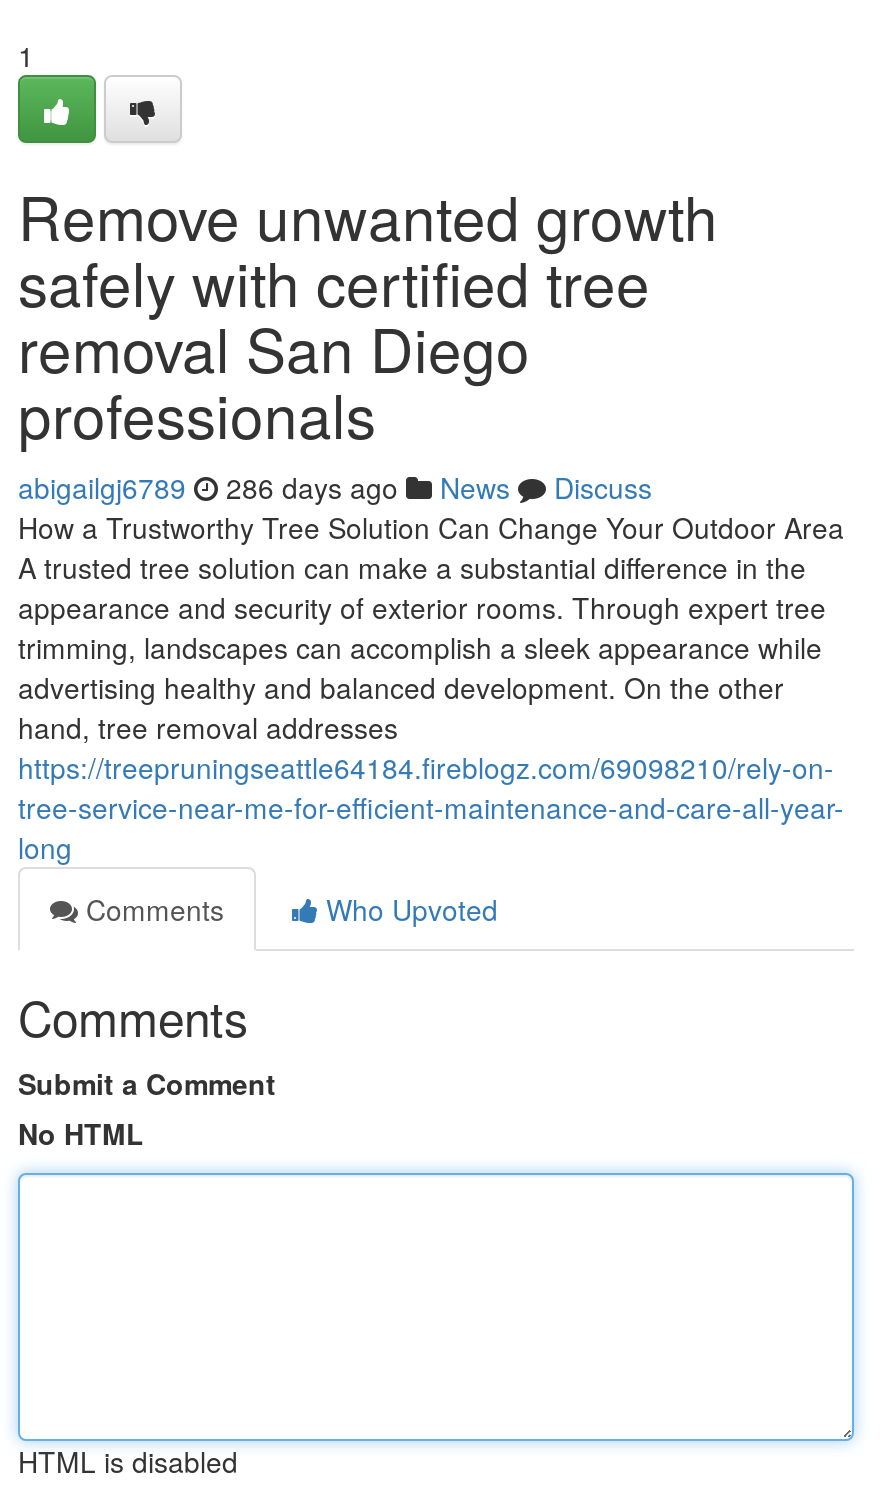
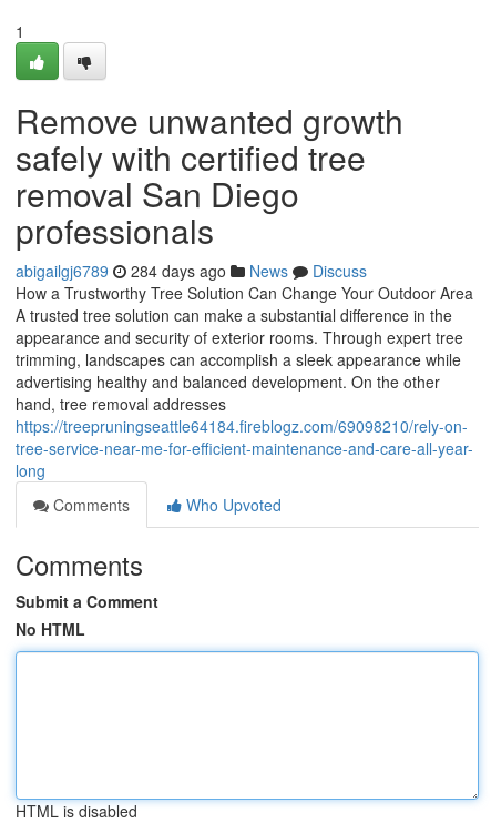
- abigailgj6789 286 days ago News Discuss
+ abigailgj6789 284 days ago News Discuss
